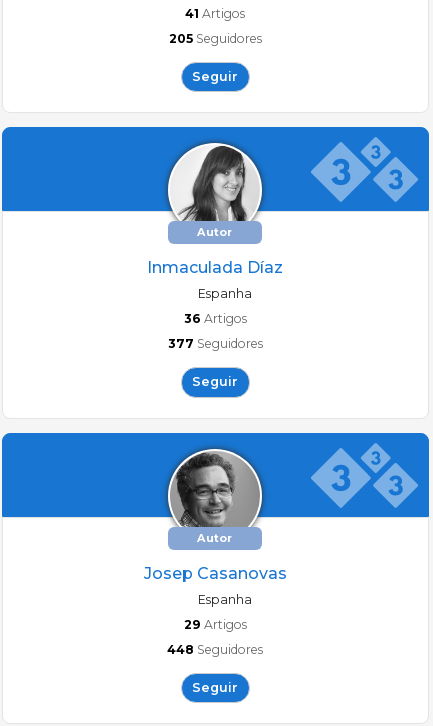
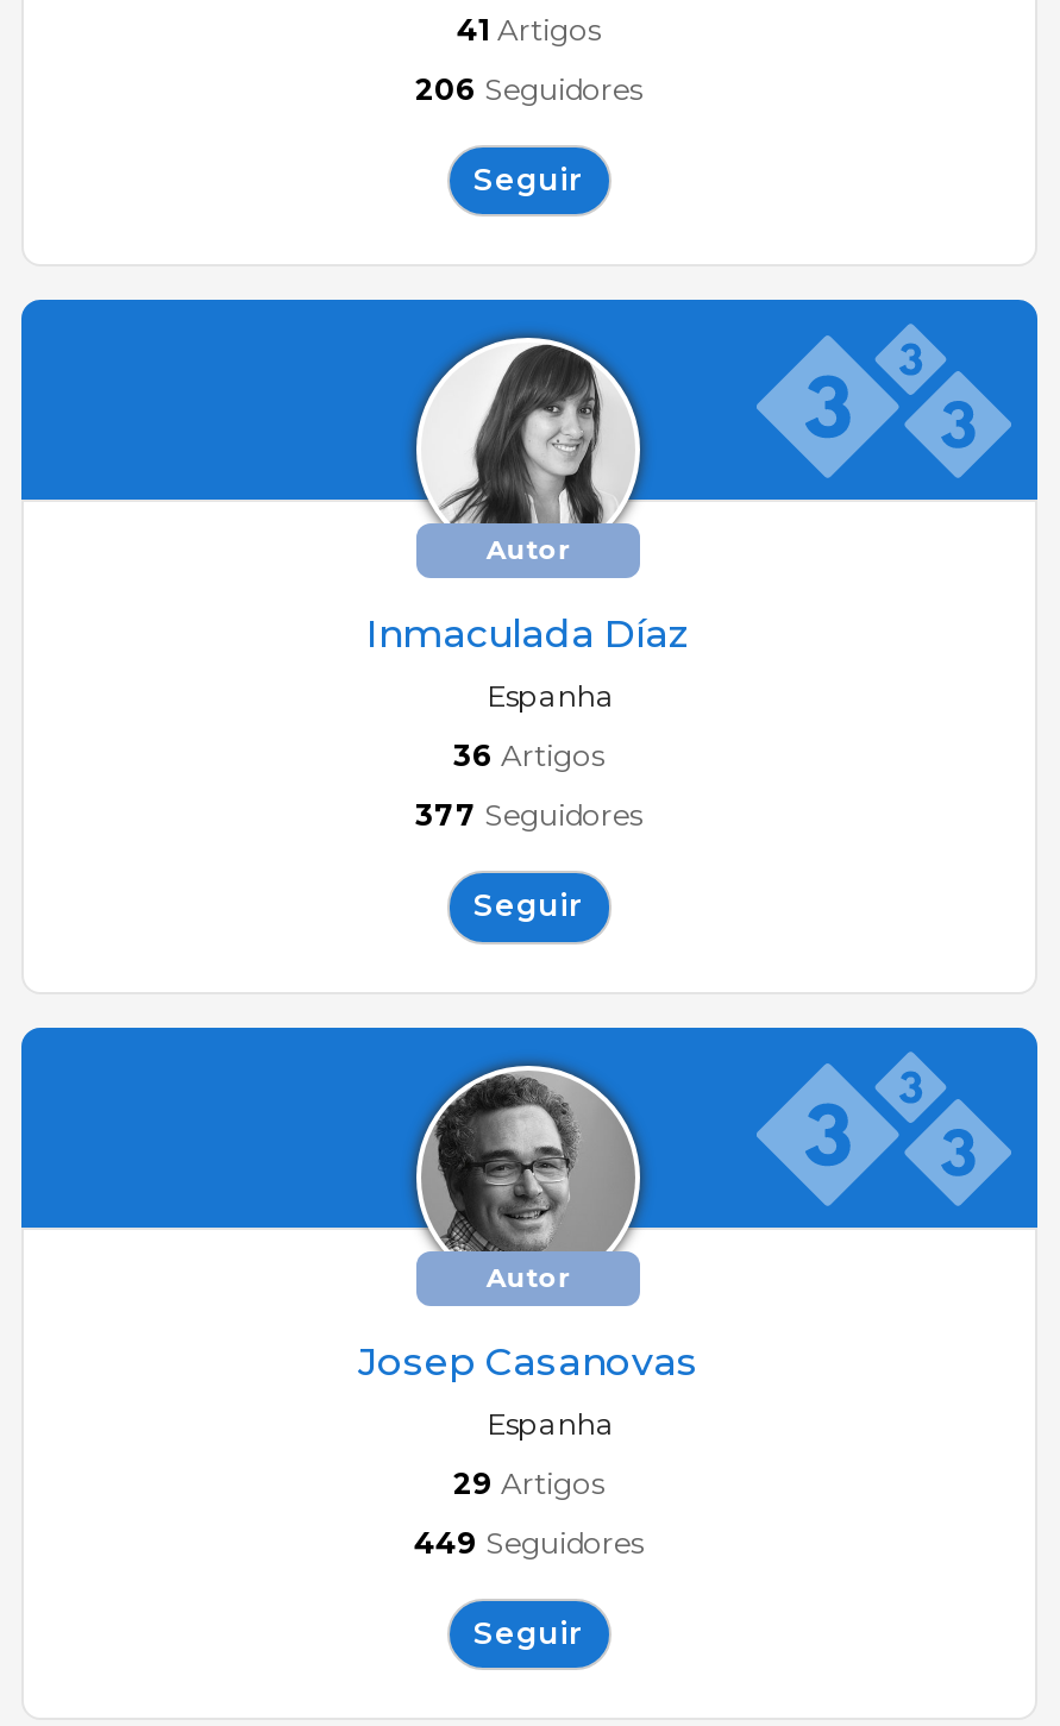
- 205 Seguidores
+ 206 Seguidores

- 448 Seguidores
+ 449 Seguidores
